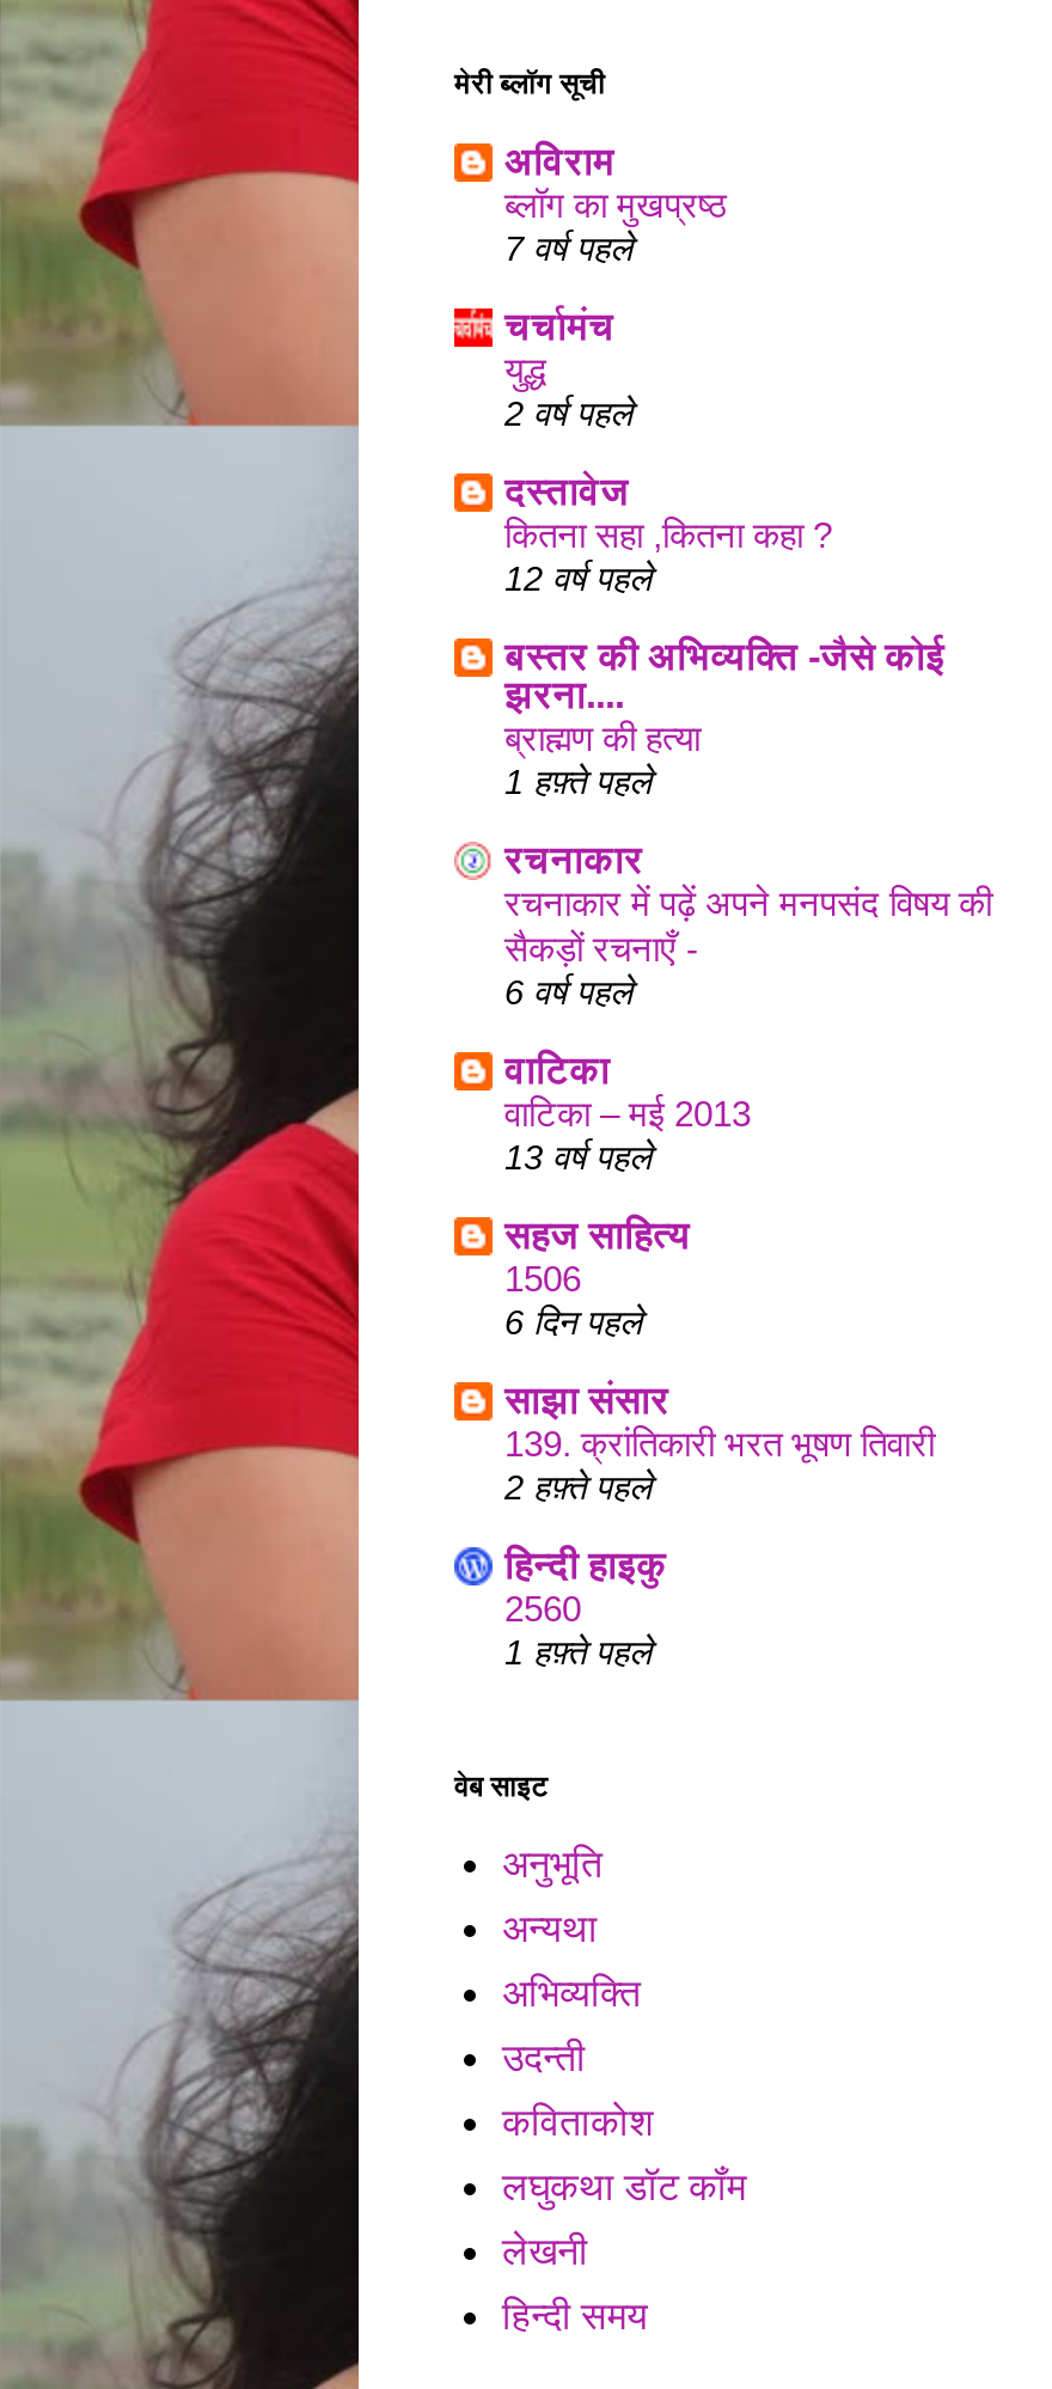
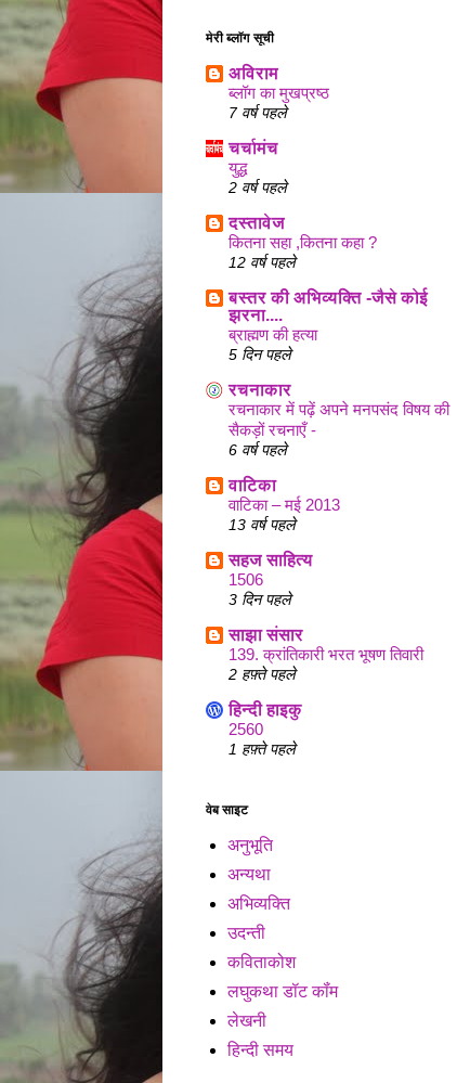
- 1 हफ़्ते पहले
+ 5 दिन पहले

- 6 दिन पहले
+ 3 दिन पहले
